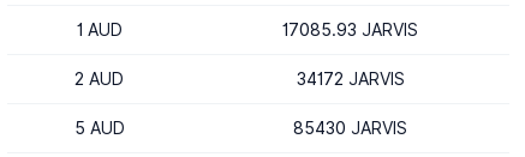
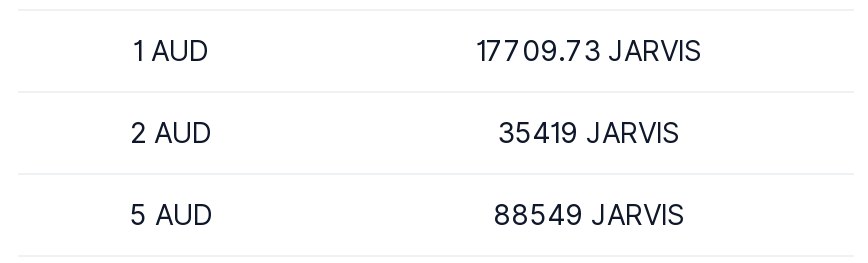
- 17085.93 JARVIS
+ 17709.73 JARVIS

- 34172 JARVIS
+ 35419 JARVIS

- 85430 JARVIS
+ 88549 JARVIS
